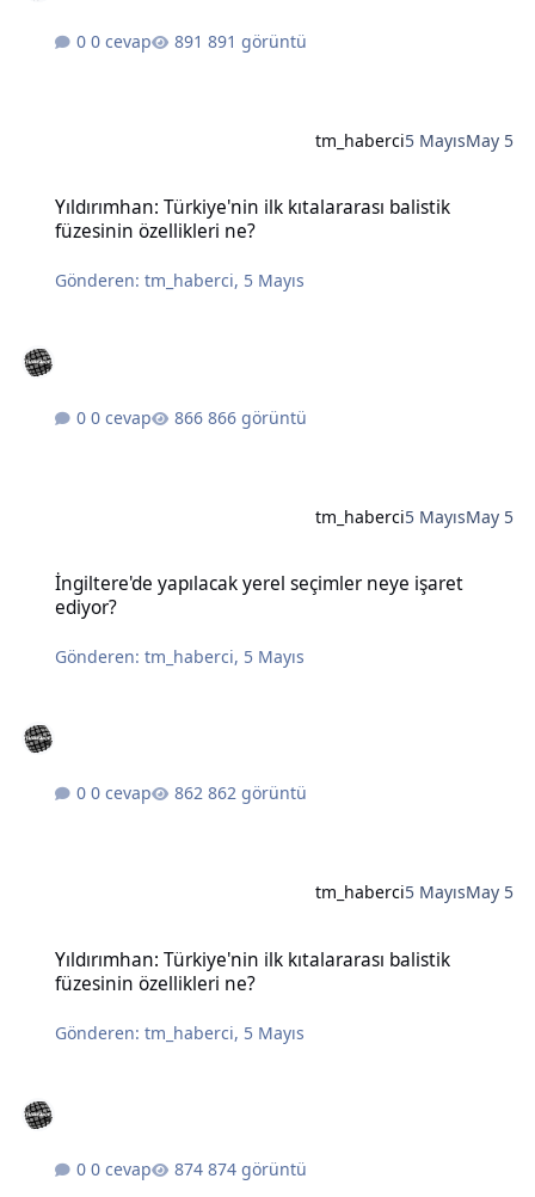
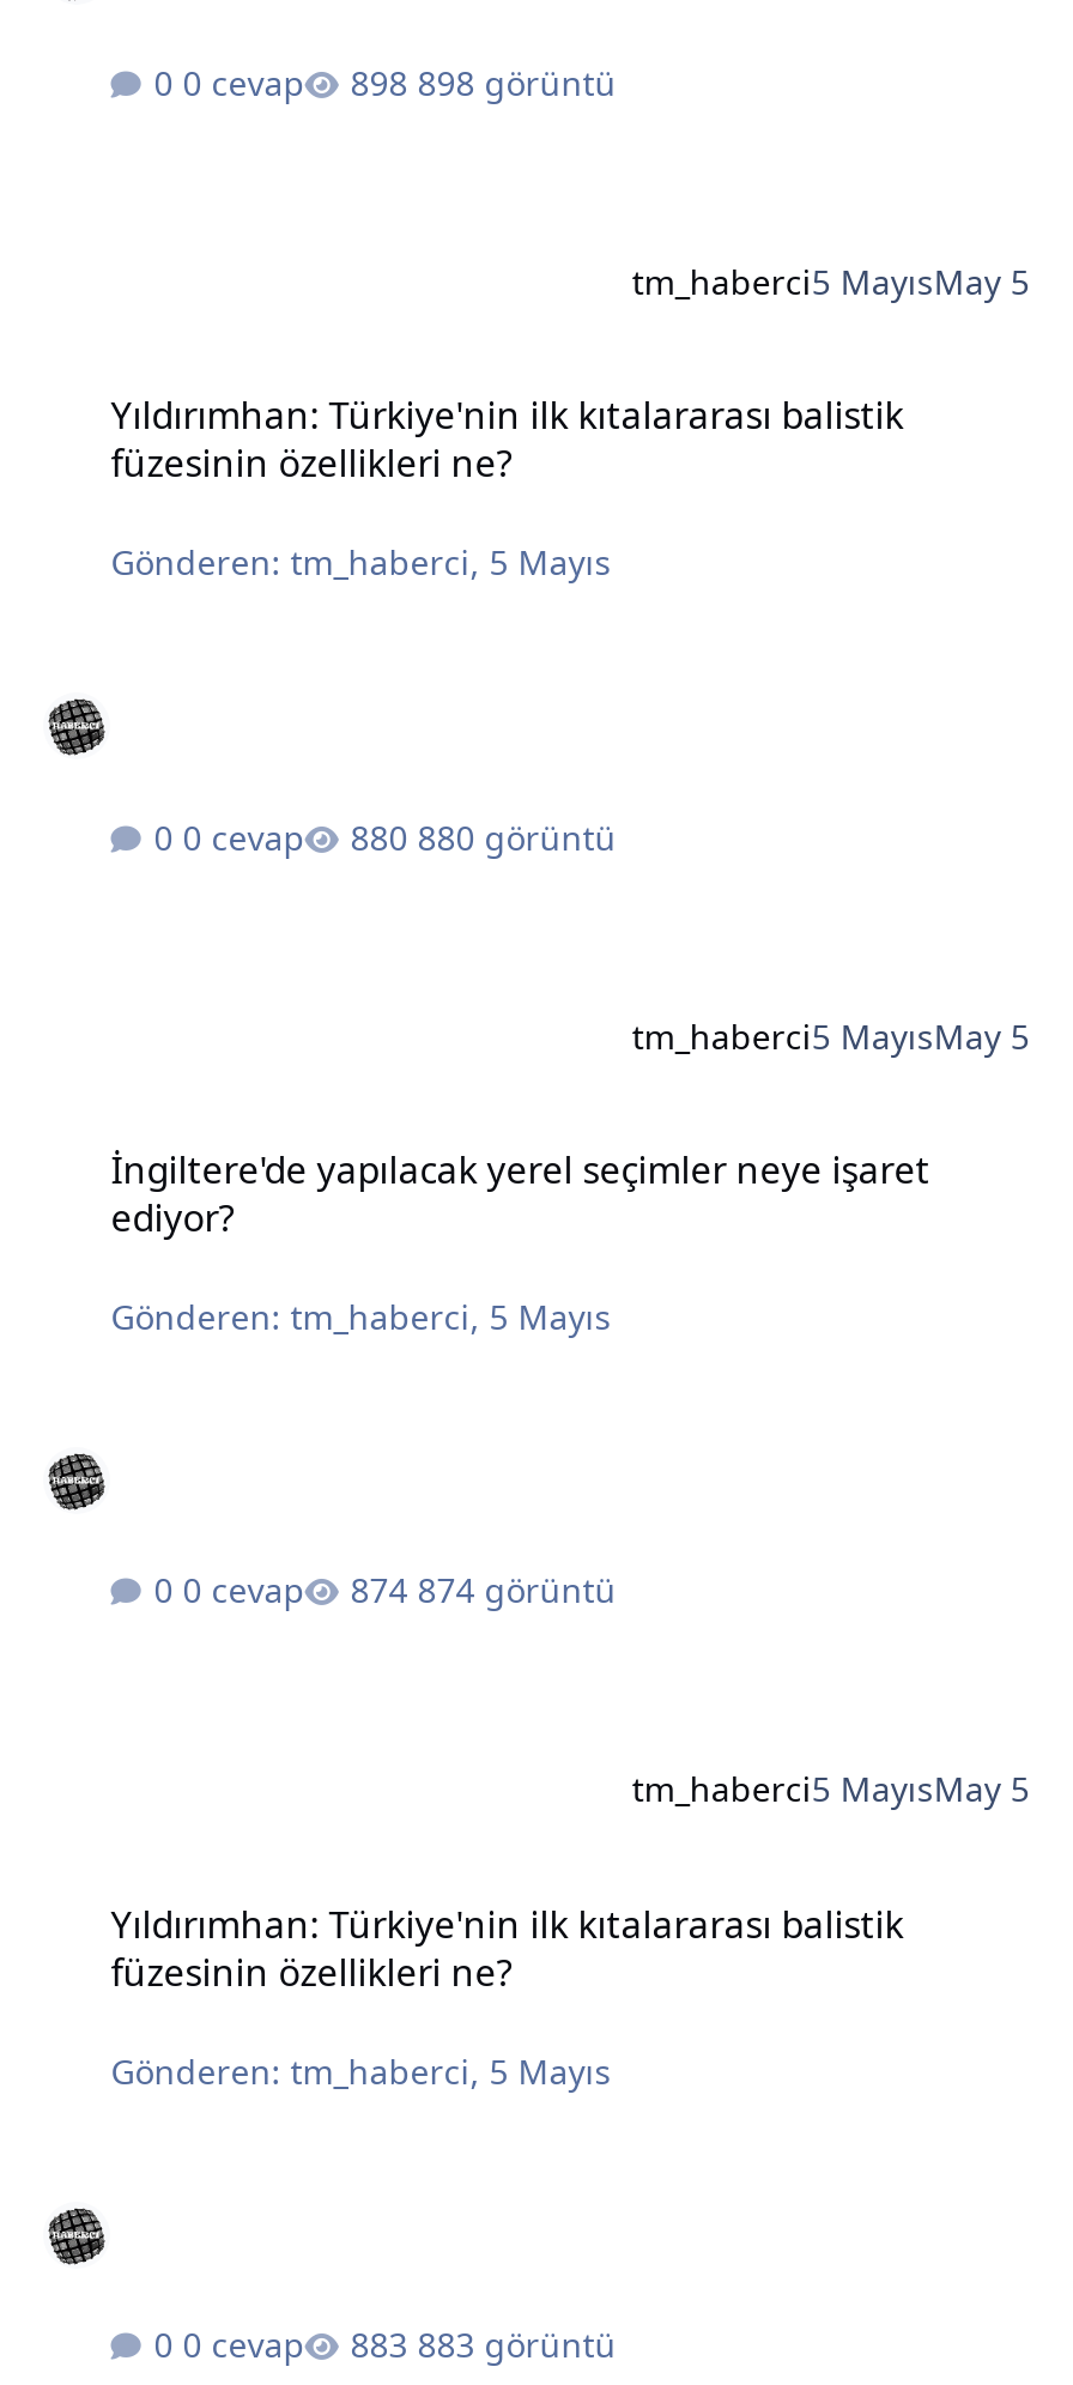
- 891 görüntü
+ 898 görüntü

- 866 görüntü
+ 880 görüntü

- 862 görüntü
+ 874 görüntü

- 874 görüntü
+ 883 görüntü
